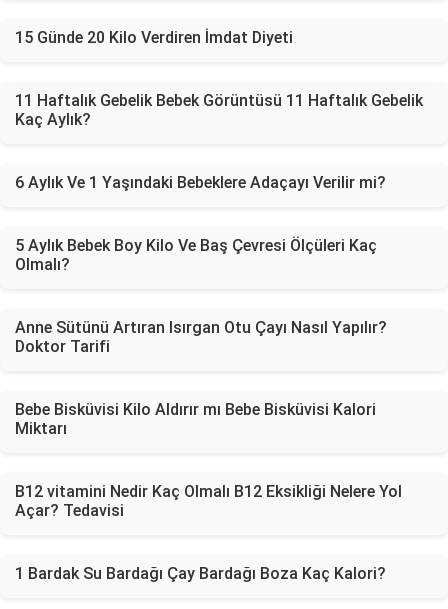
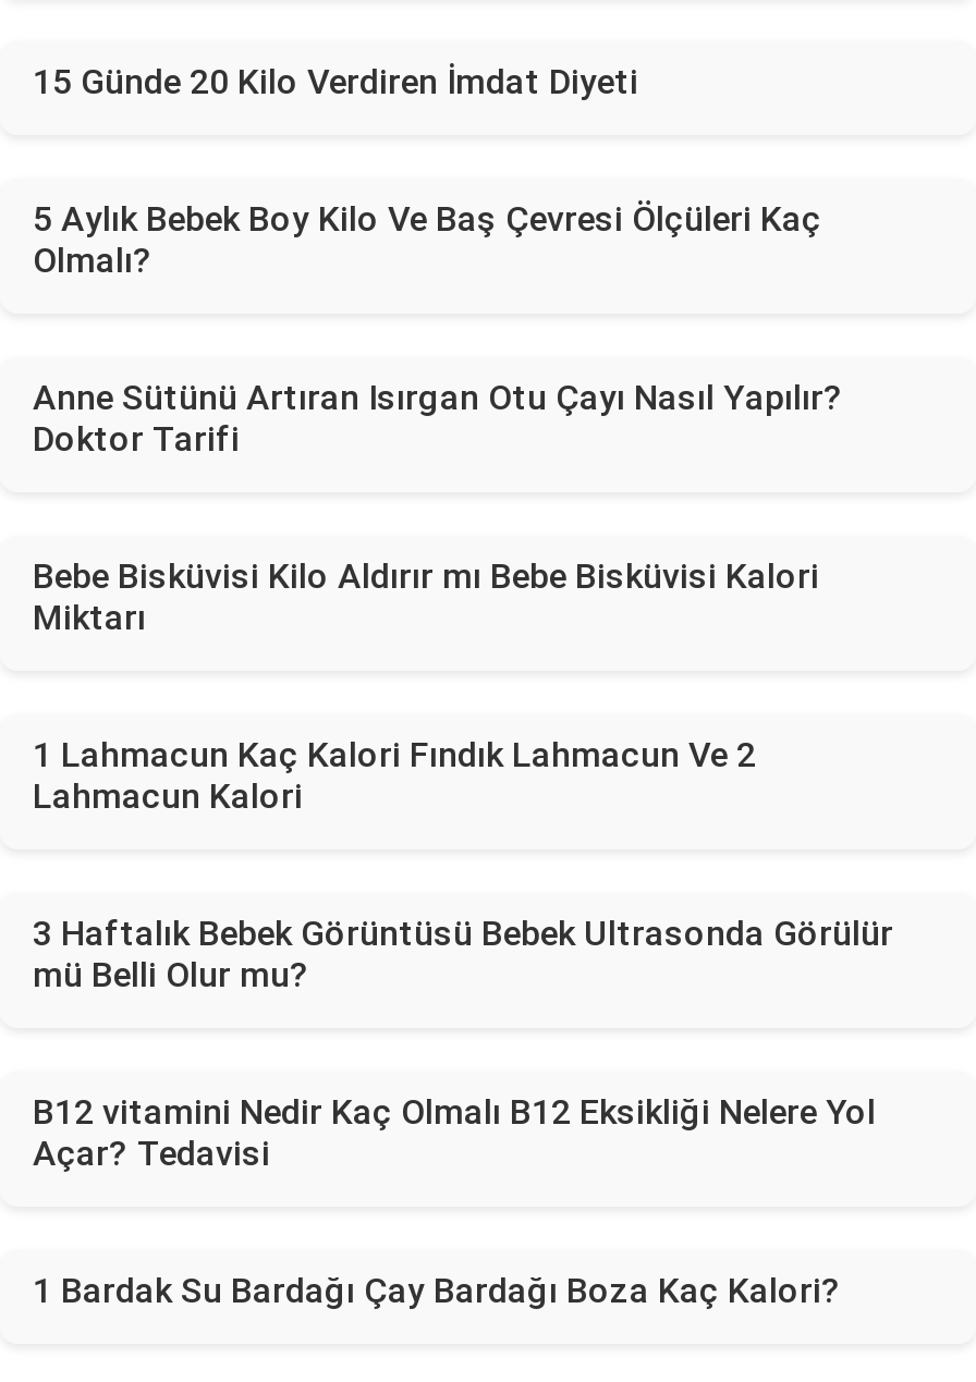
- 11 Haftalık Gebelik Bebek Görüntüsü 11 Haftalık Gebelik
- Kaç Aylık?
- 6 Aylık Ve 1 Yaşındaki Bebeklere Adaçayı Verilir mi?

moved up: 5 Aylık Bebek Boy Kilo Ve Baş Çevresi Ölçüleri Kaç | Olmalı? | Anne Sütünü Artıran Isırgan Otu Çayı Nasıl Yapılır? | Doktor Tarifi | Bebe Bisküvisi Kilo Aldırır mı Bebe Bisküvisi Kalori | Miktarı

+ 1 Lahmacun Kaç Kalori Fındık Lahmacun Ve 2
+ Lahmacun Kalori
+ 3 Haftalık Bebek Görüntüsü Bebek Ultrasonda Görülür
+ mü Belli Olur mu?
